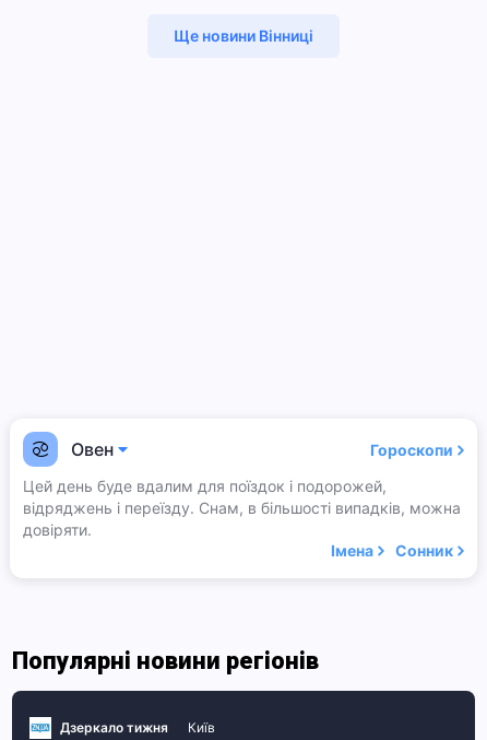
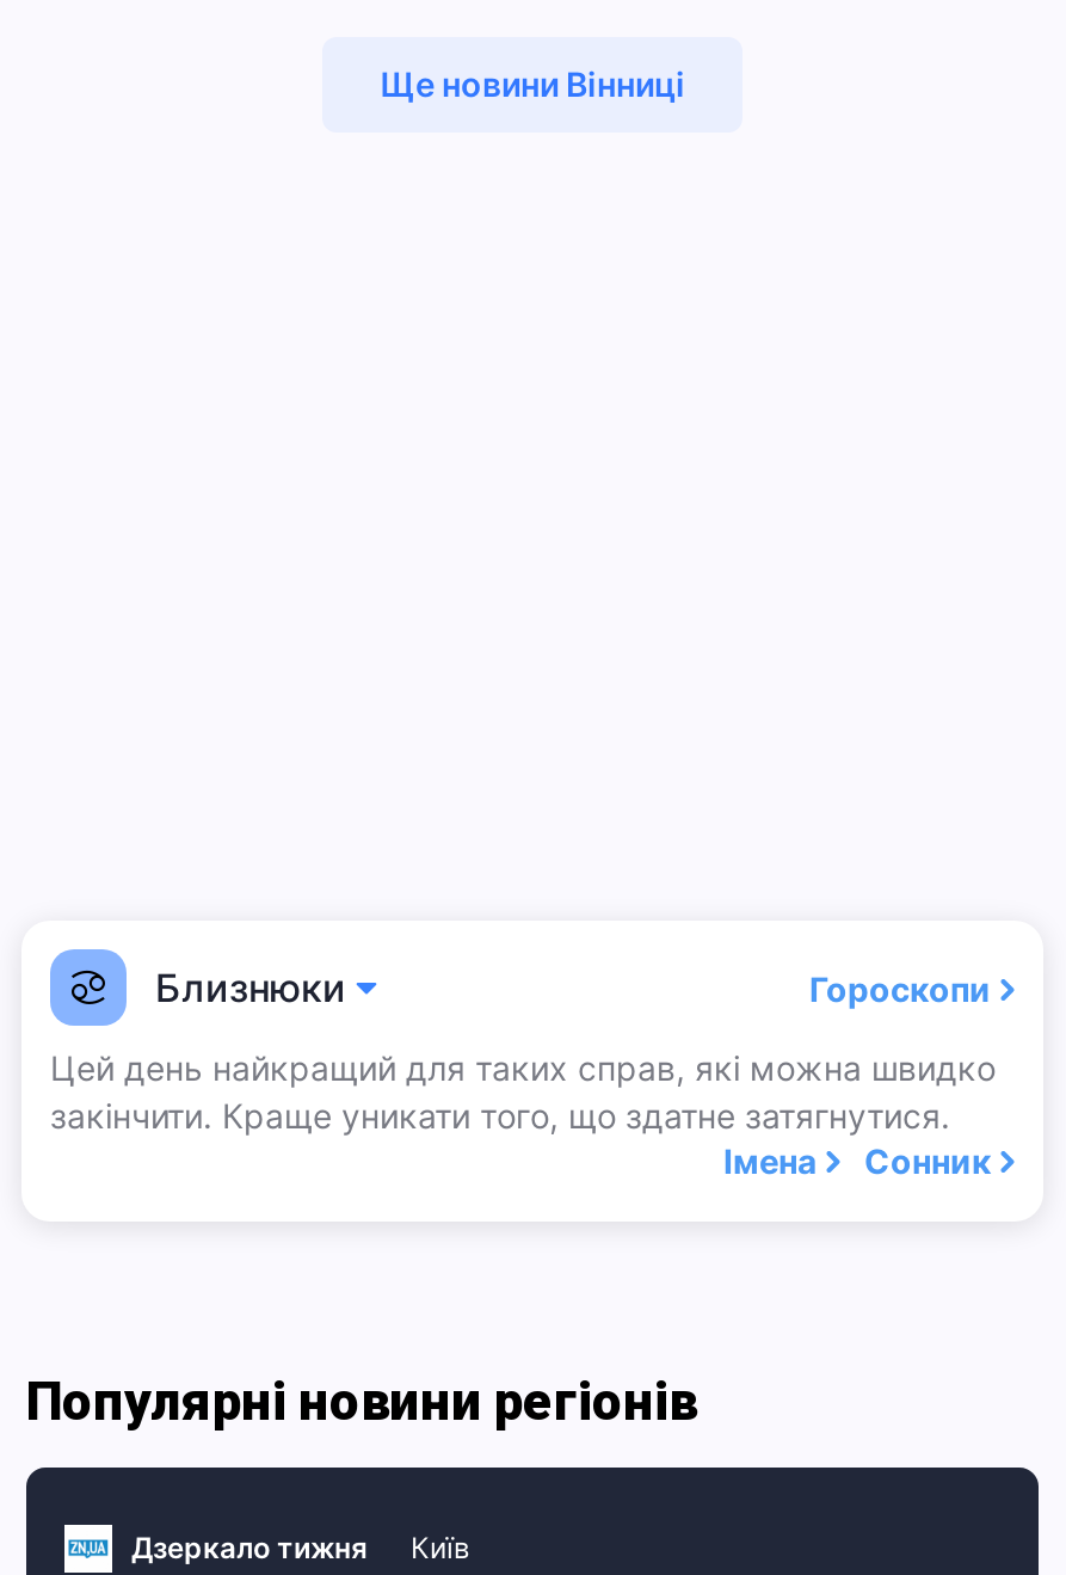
- Овен
+ Близнюки

- Цей день буде вдалим для поїздок і подорожей,
- відряджень і переїзду. Снам, в більшості випадків, можна
- довіряти.
+ Цей день найкращий для таких справ, які можна швидко
+ закінчити. Краще уникати того, що здатне затягнутися.
